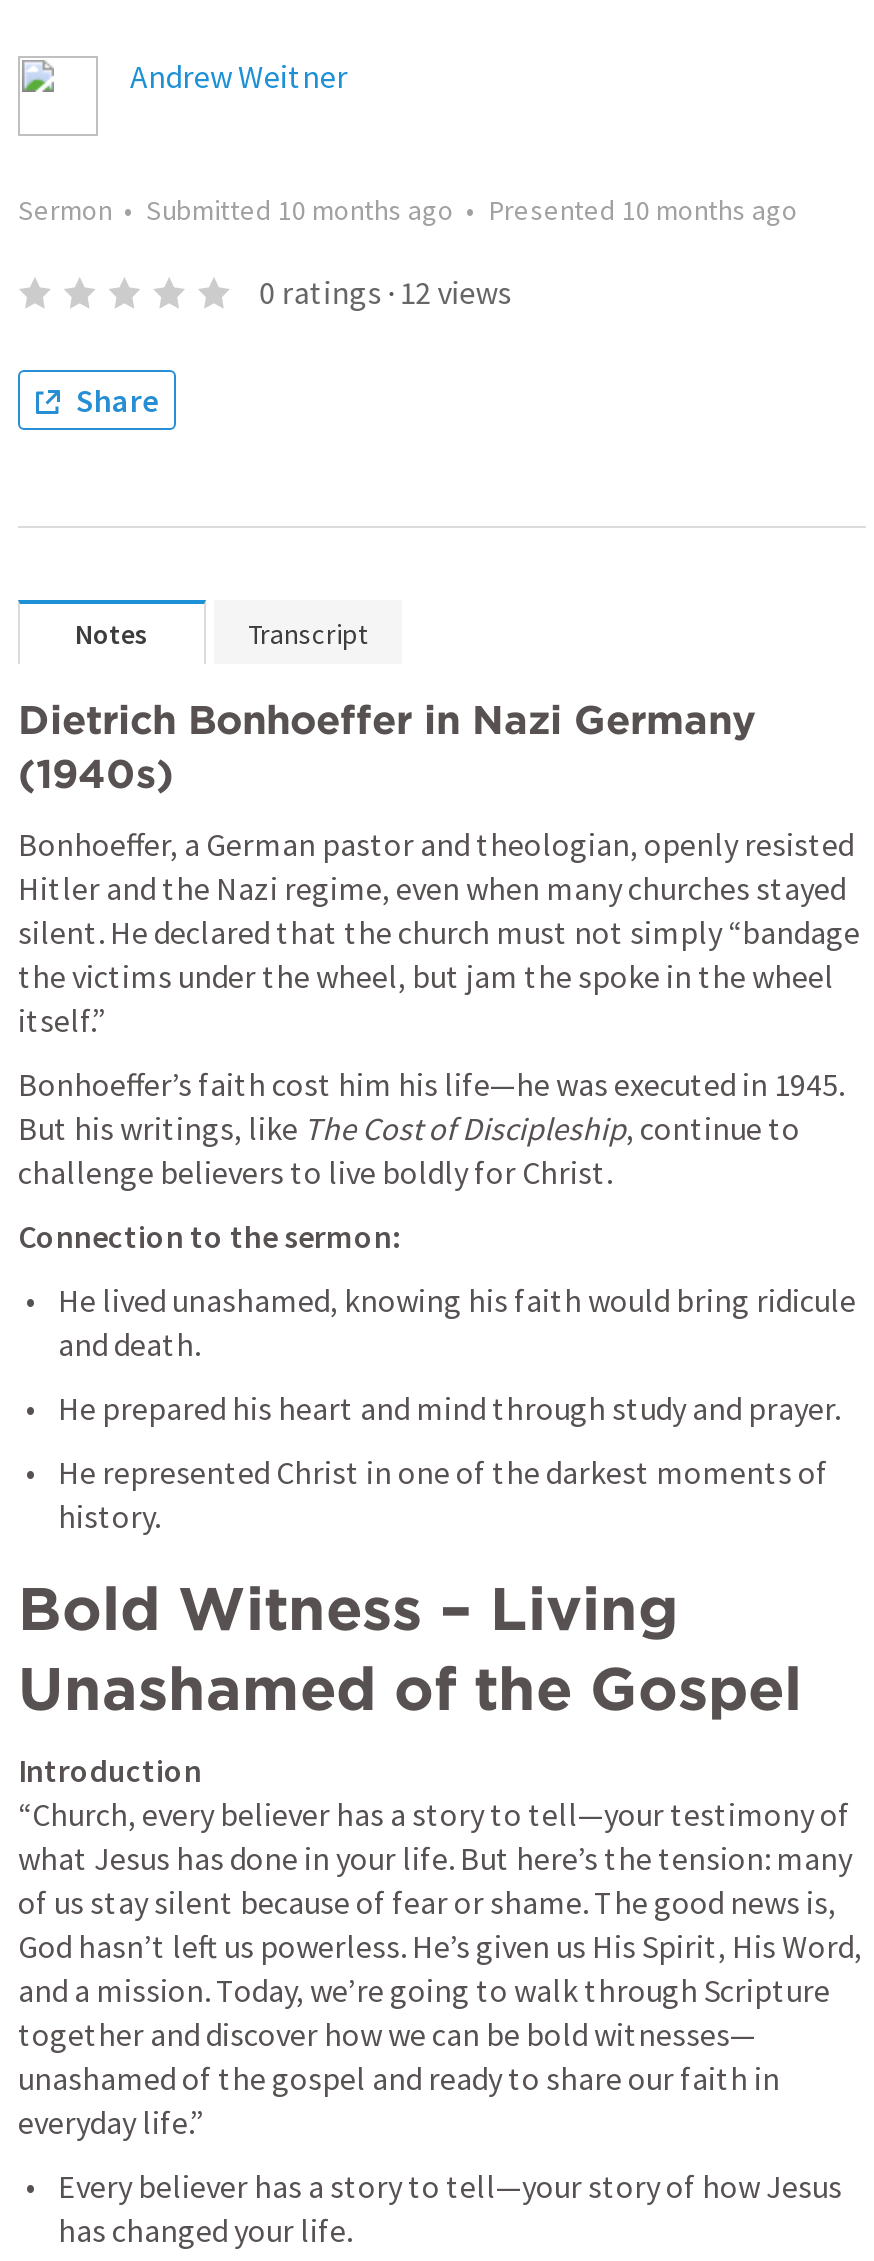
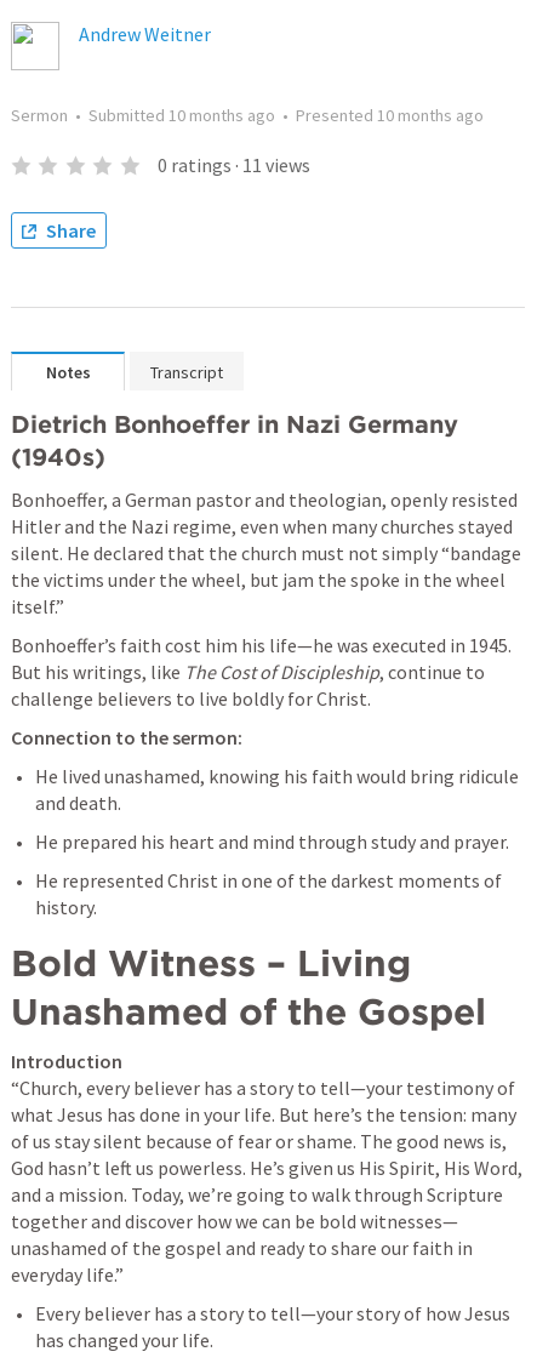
- 0 ratings · 12 views
+ 0 ratings · 11 views
